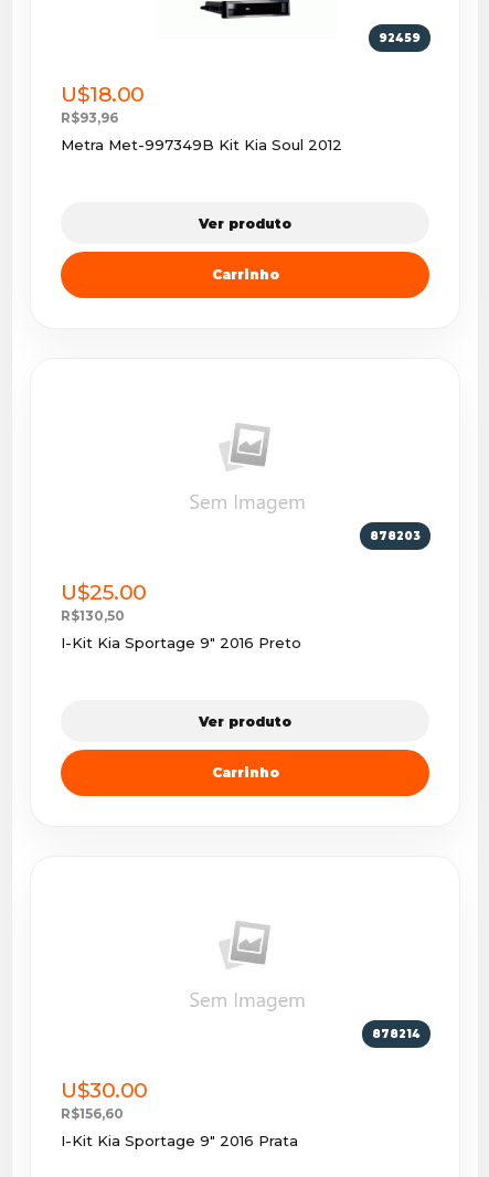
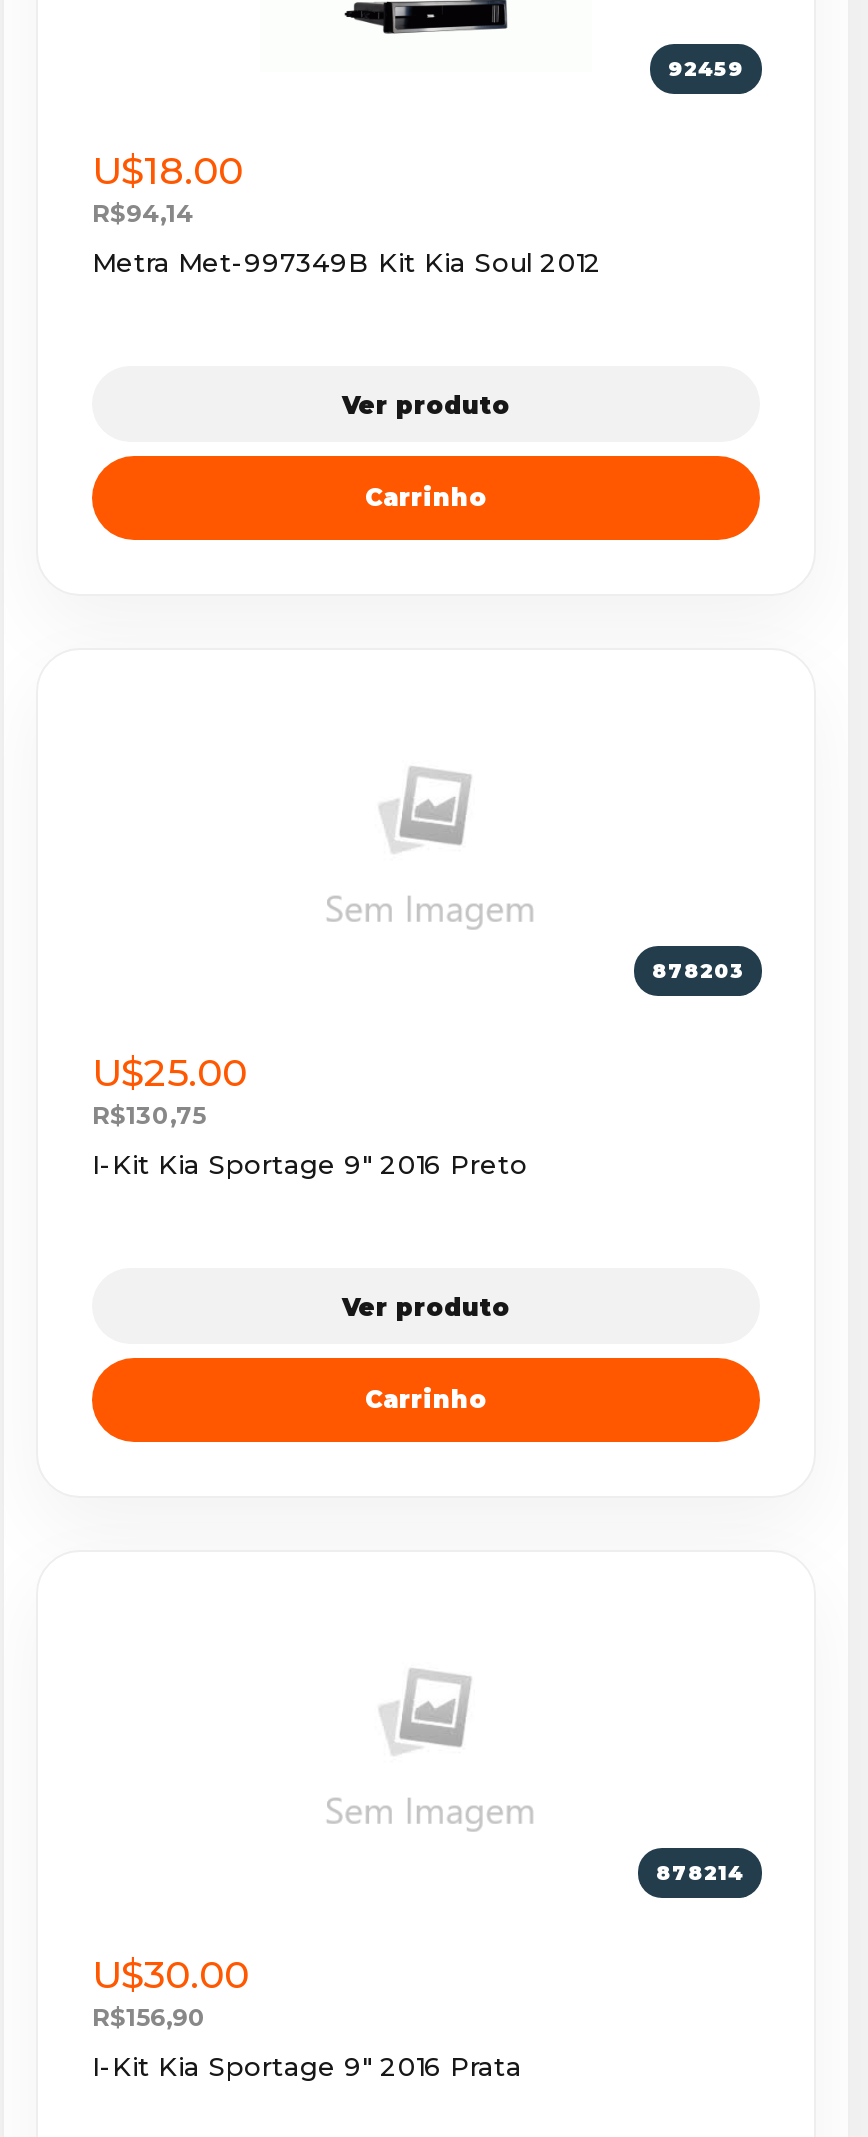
- R$93,96
+ R$94,14

- R$130,50
+ R$130,75

- R$156,60
+ R$156,90
